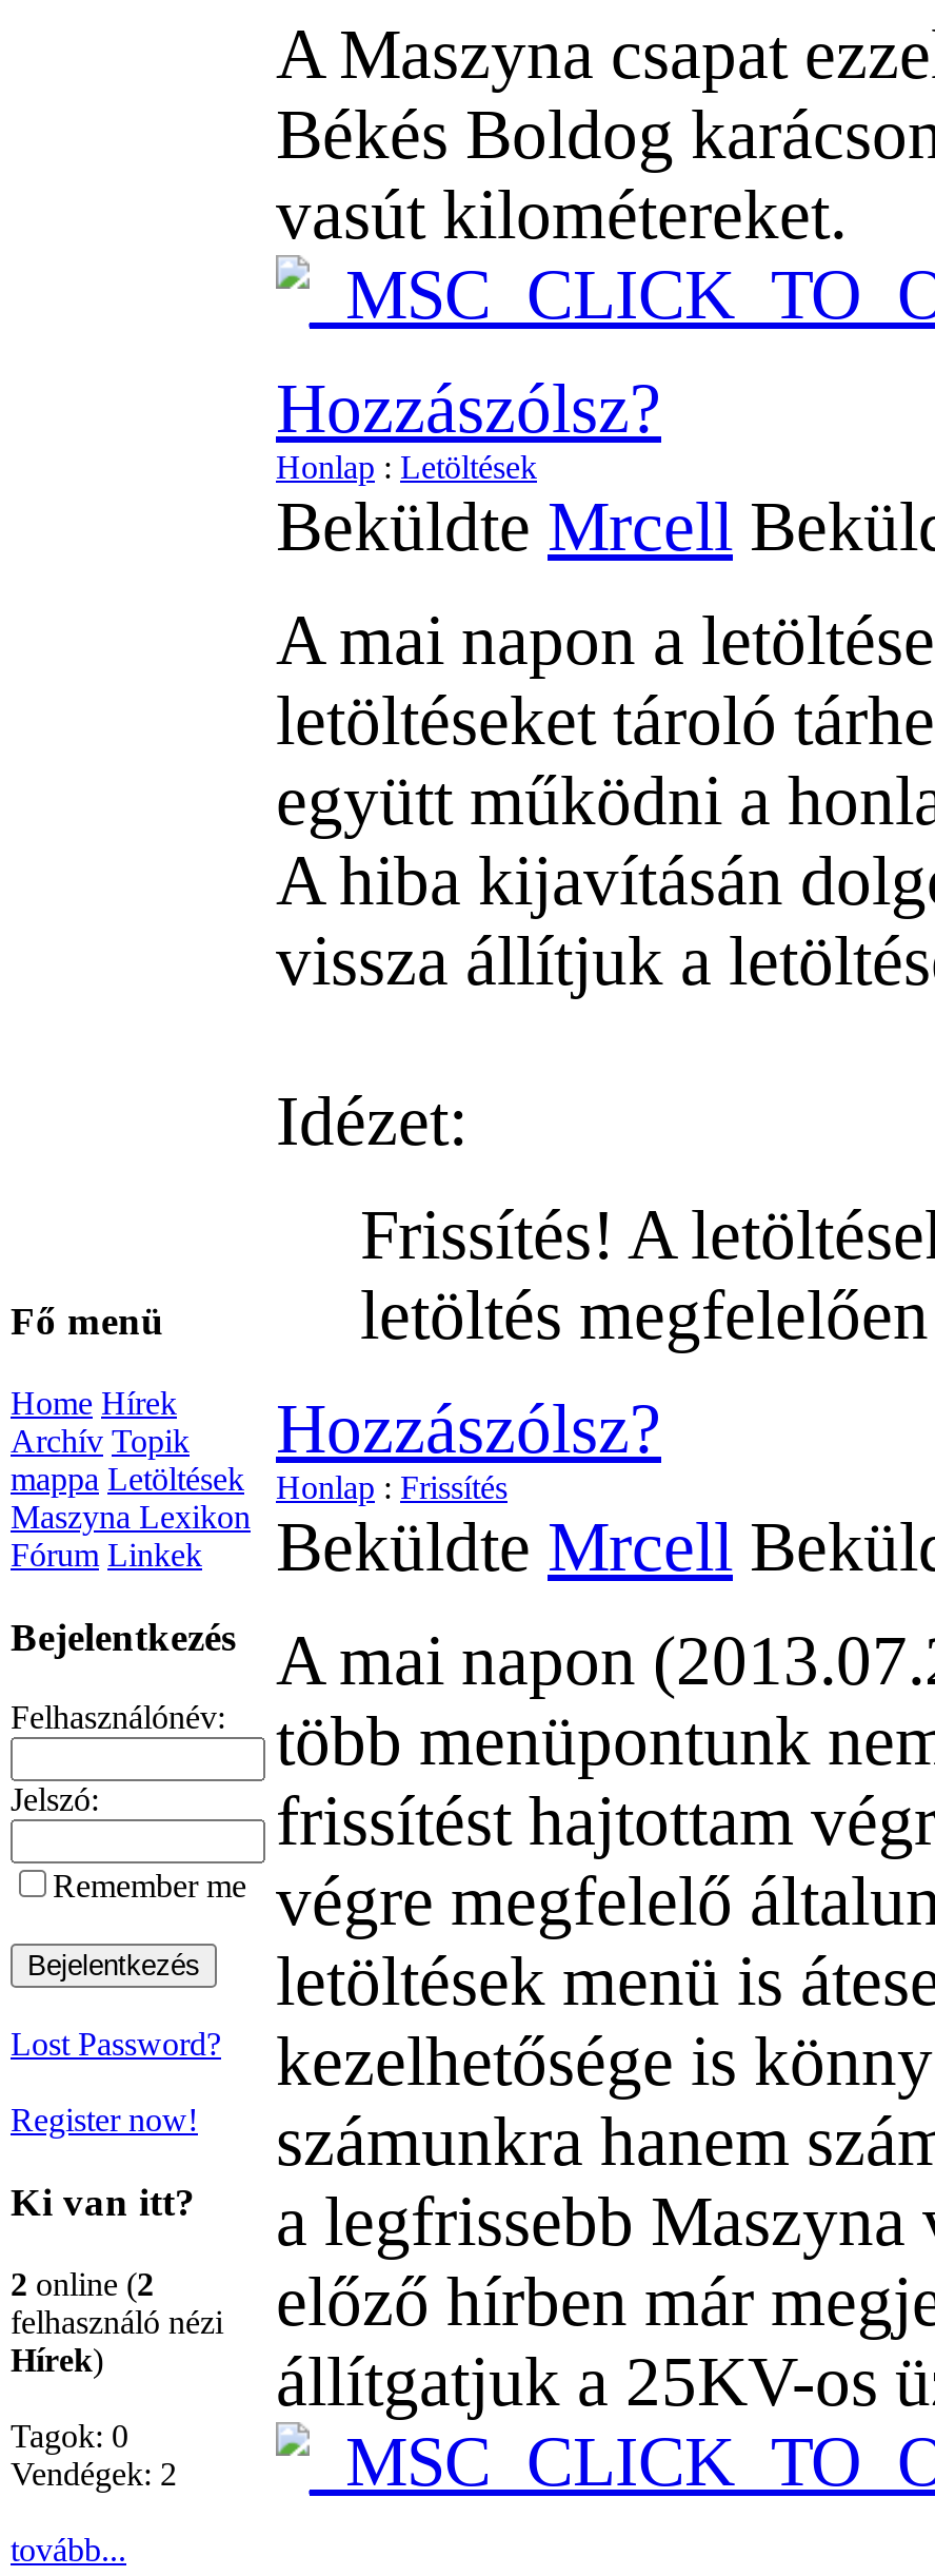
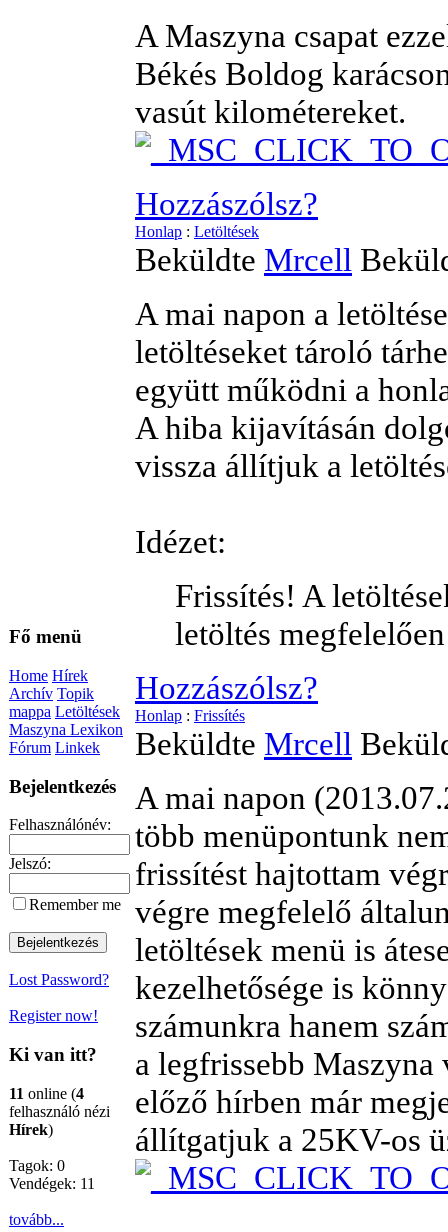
- 2 online (2
+ 11 online (4

- Vendégek: 2
+ Vendégek: 11
